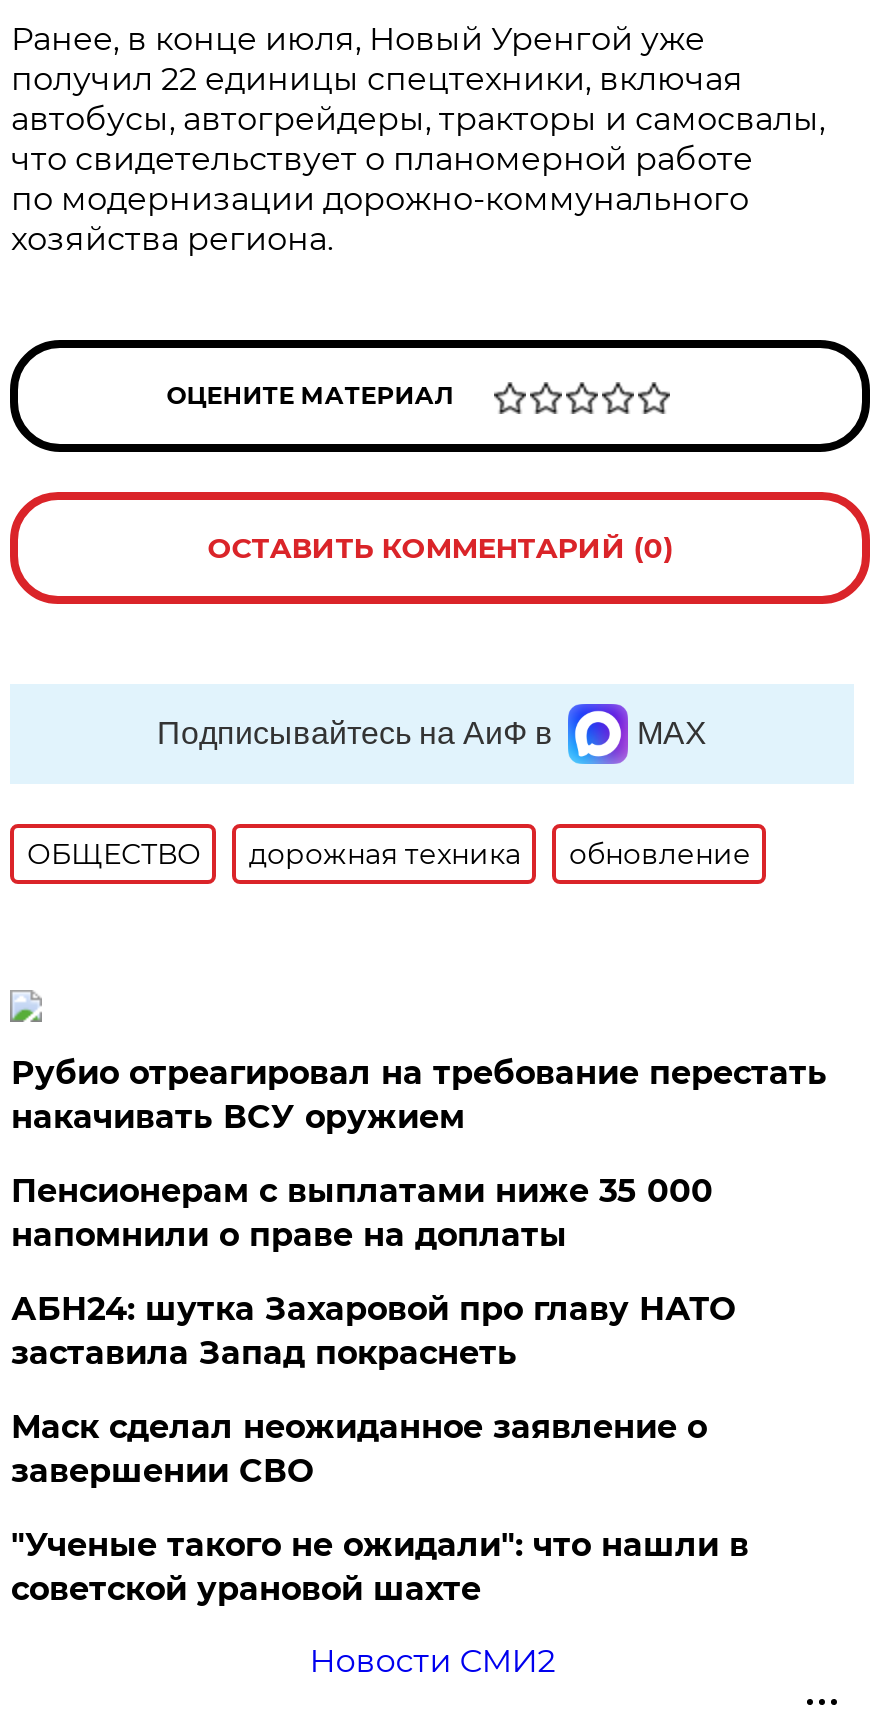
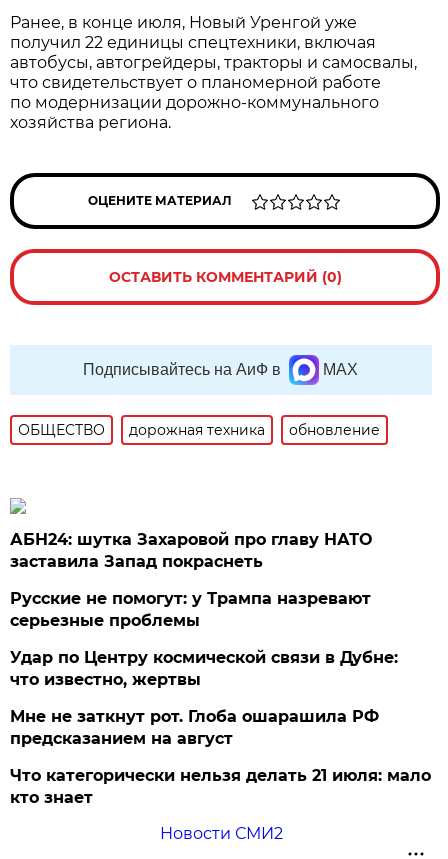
- Рубио отреагировал на требование перестать
- накачивать ВСУ оружием
- Пенсионерам с выплатами ниже 35 000
- напомнили о праве на доплаты

moved up: АБН24: шутка Захаровой про главу НАТО | заставила Запад покраснеть

- Маск сделал неожиданное заявление о
- завершении СВО
- "Ученые такого не ожидали": что нашли в
- советской урановой шахте
+ Русские не помогут: у Трампа назревают
+ серьезные проблемы
+ Удар по Центру космической связи в Дубне:
+ что известно, жертвы
+ Мне не заткнут рот. Глоба ошарашила РФ
+ предсказанием на август
+ Что категорически нельзя делать 21 июля: мало
+ кто знает
